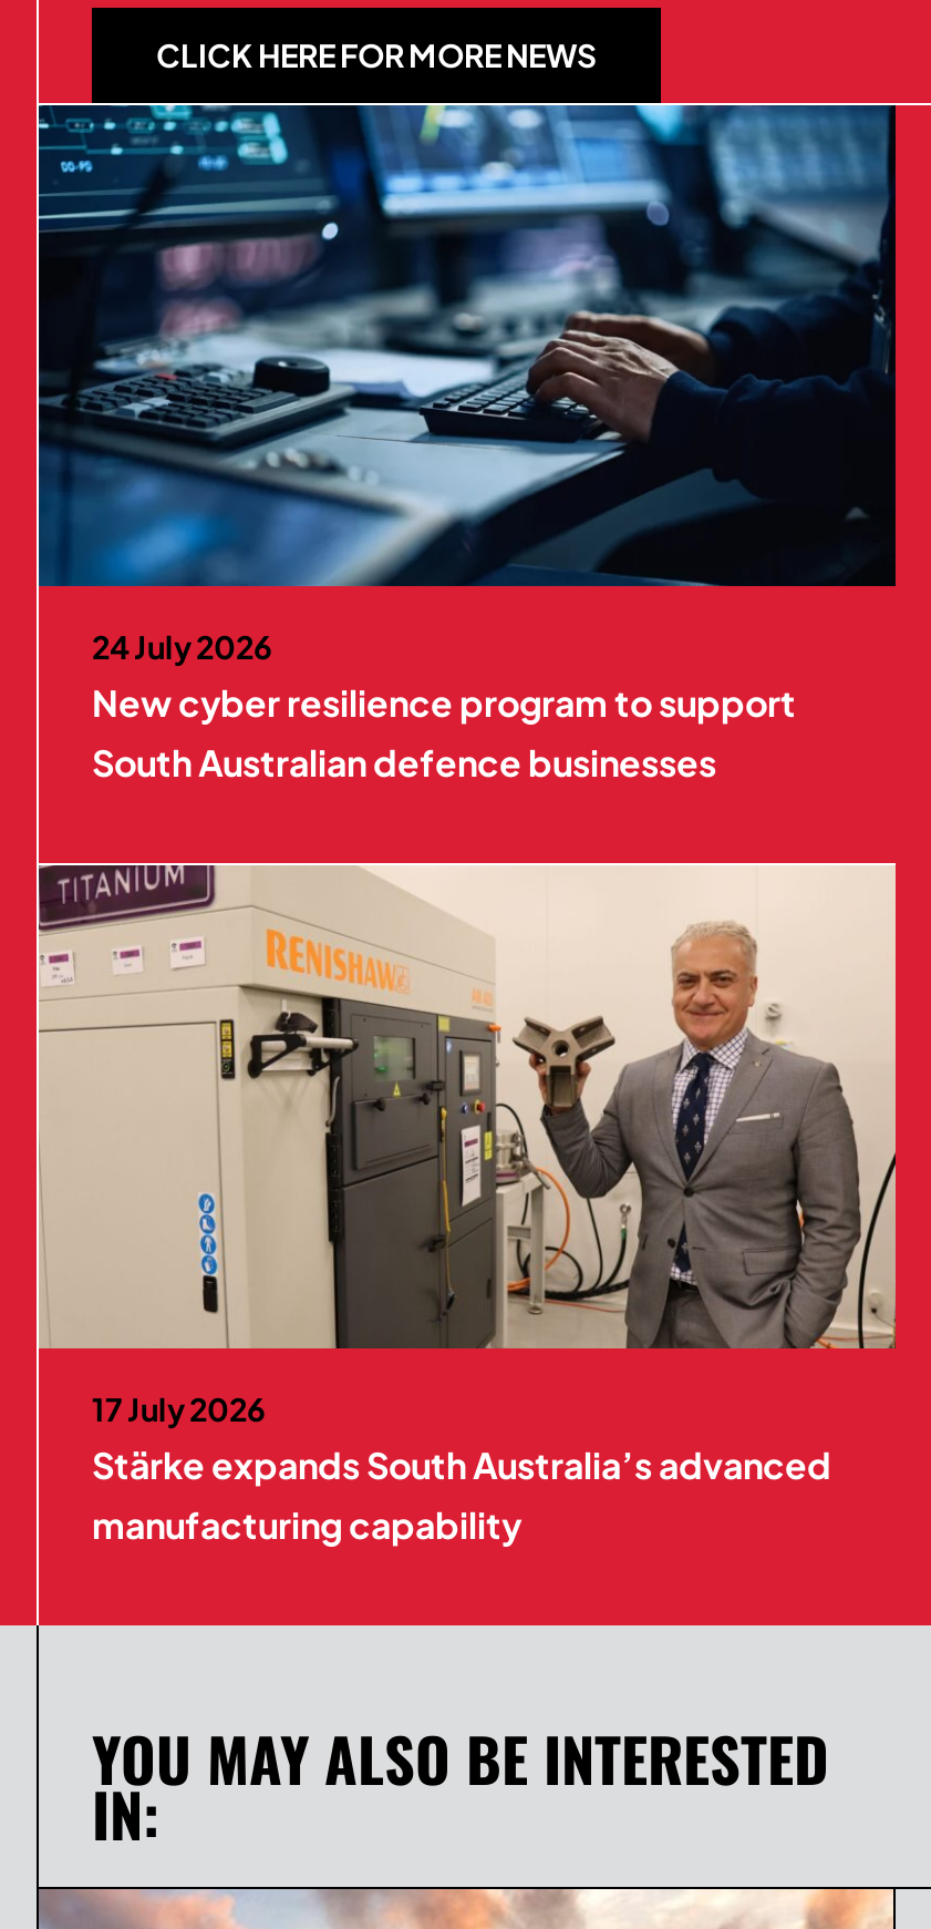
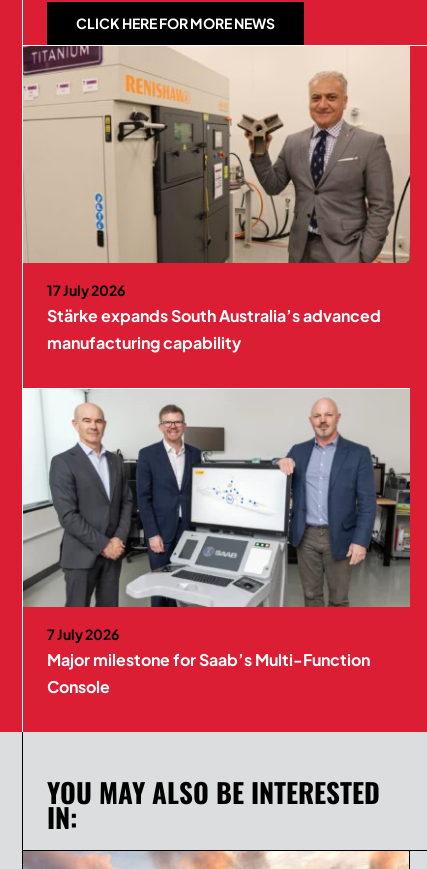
- [image]
- 24 July 2026
- New cyber resilience program to support
- South Australian defence businesses

moved up: [image]

moved up: [image] | 17 July 2026 | Stärke expands South Australia’s advanced | manufacturing capability

+ [image]
+ 7 July 2026
+ Major milestone for Saab’s Multi-Function
+ Console
